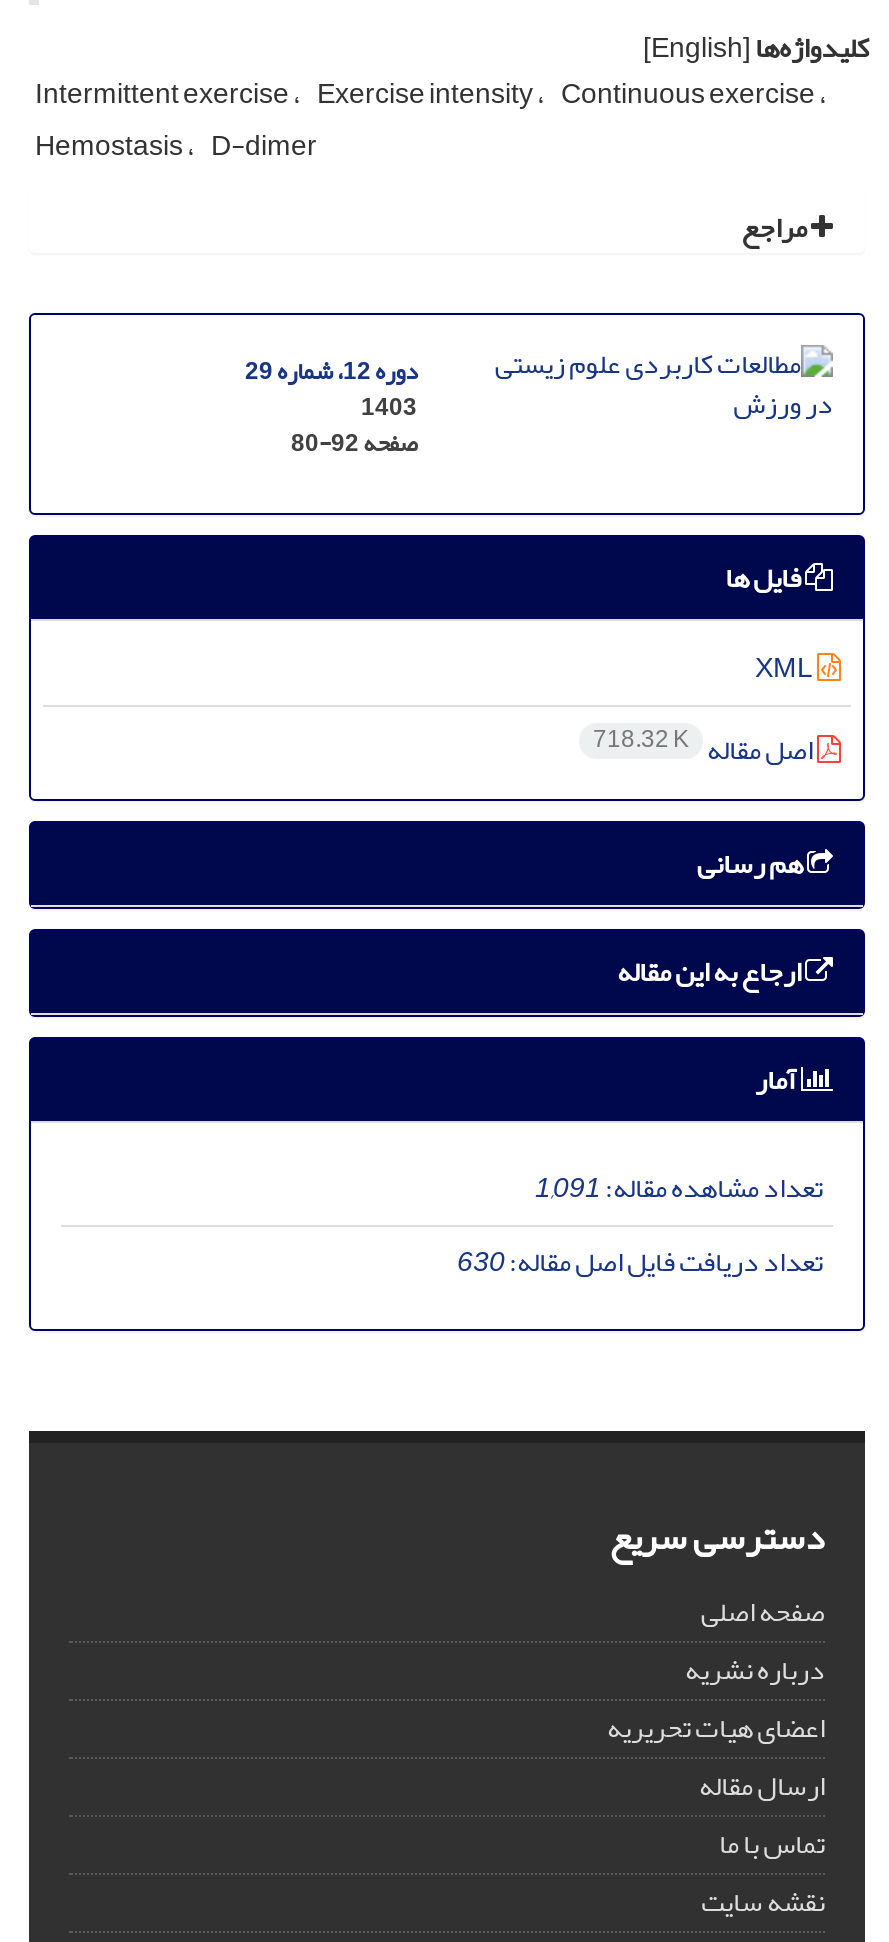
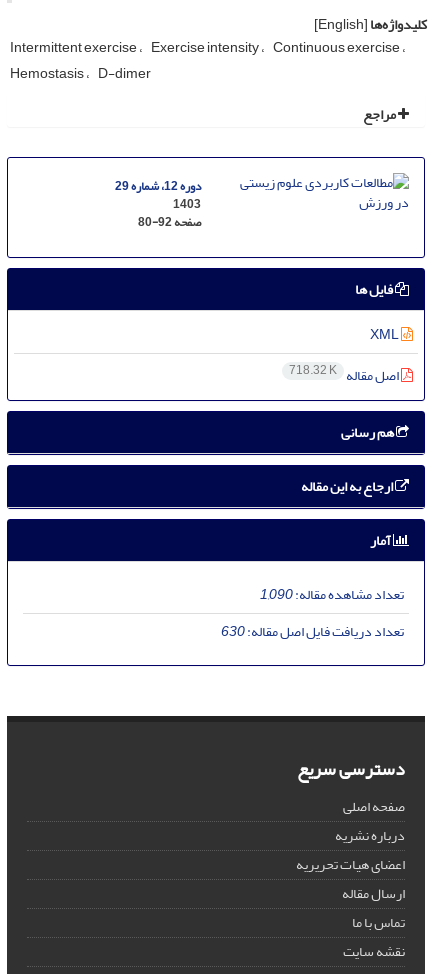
- تعداد مشاهده مقاله:1,091
+ تعداد مشاهده مقاله:1,090
